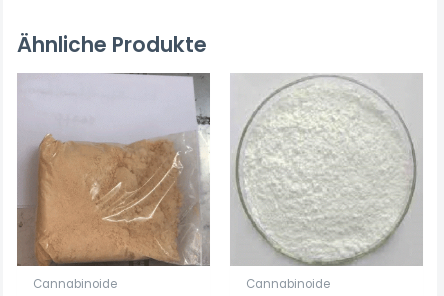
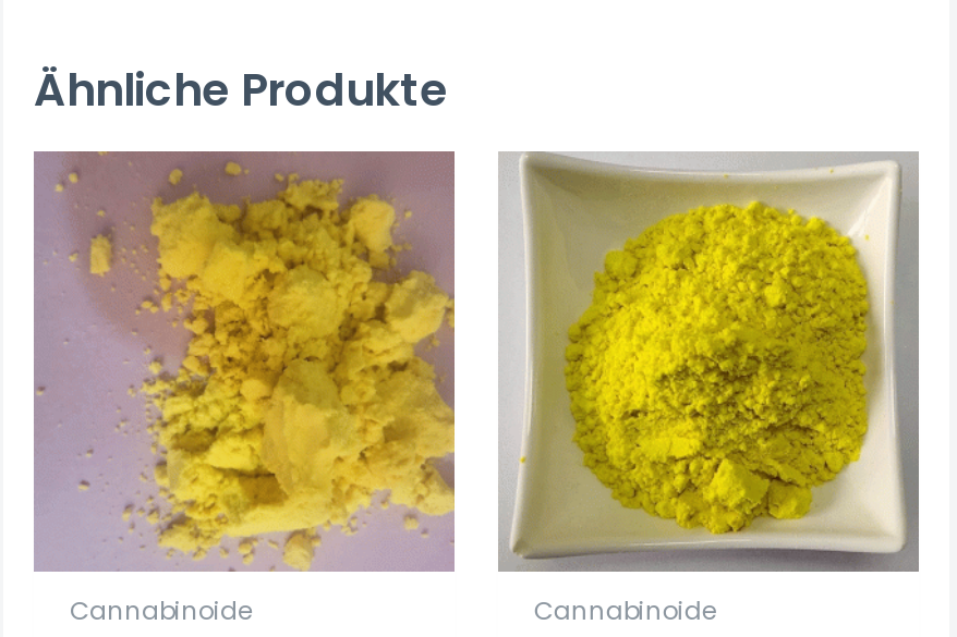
- [image]
+ [image]

- [image]
+ [image]
